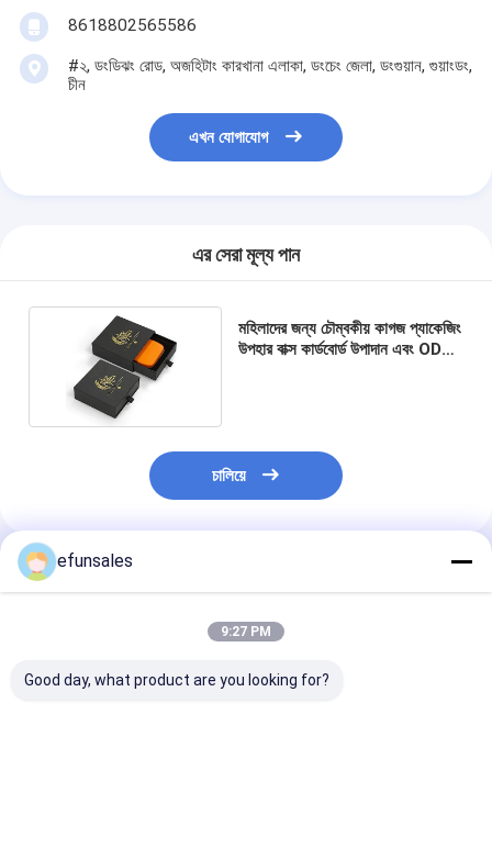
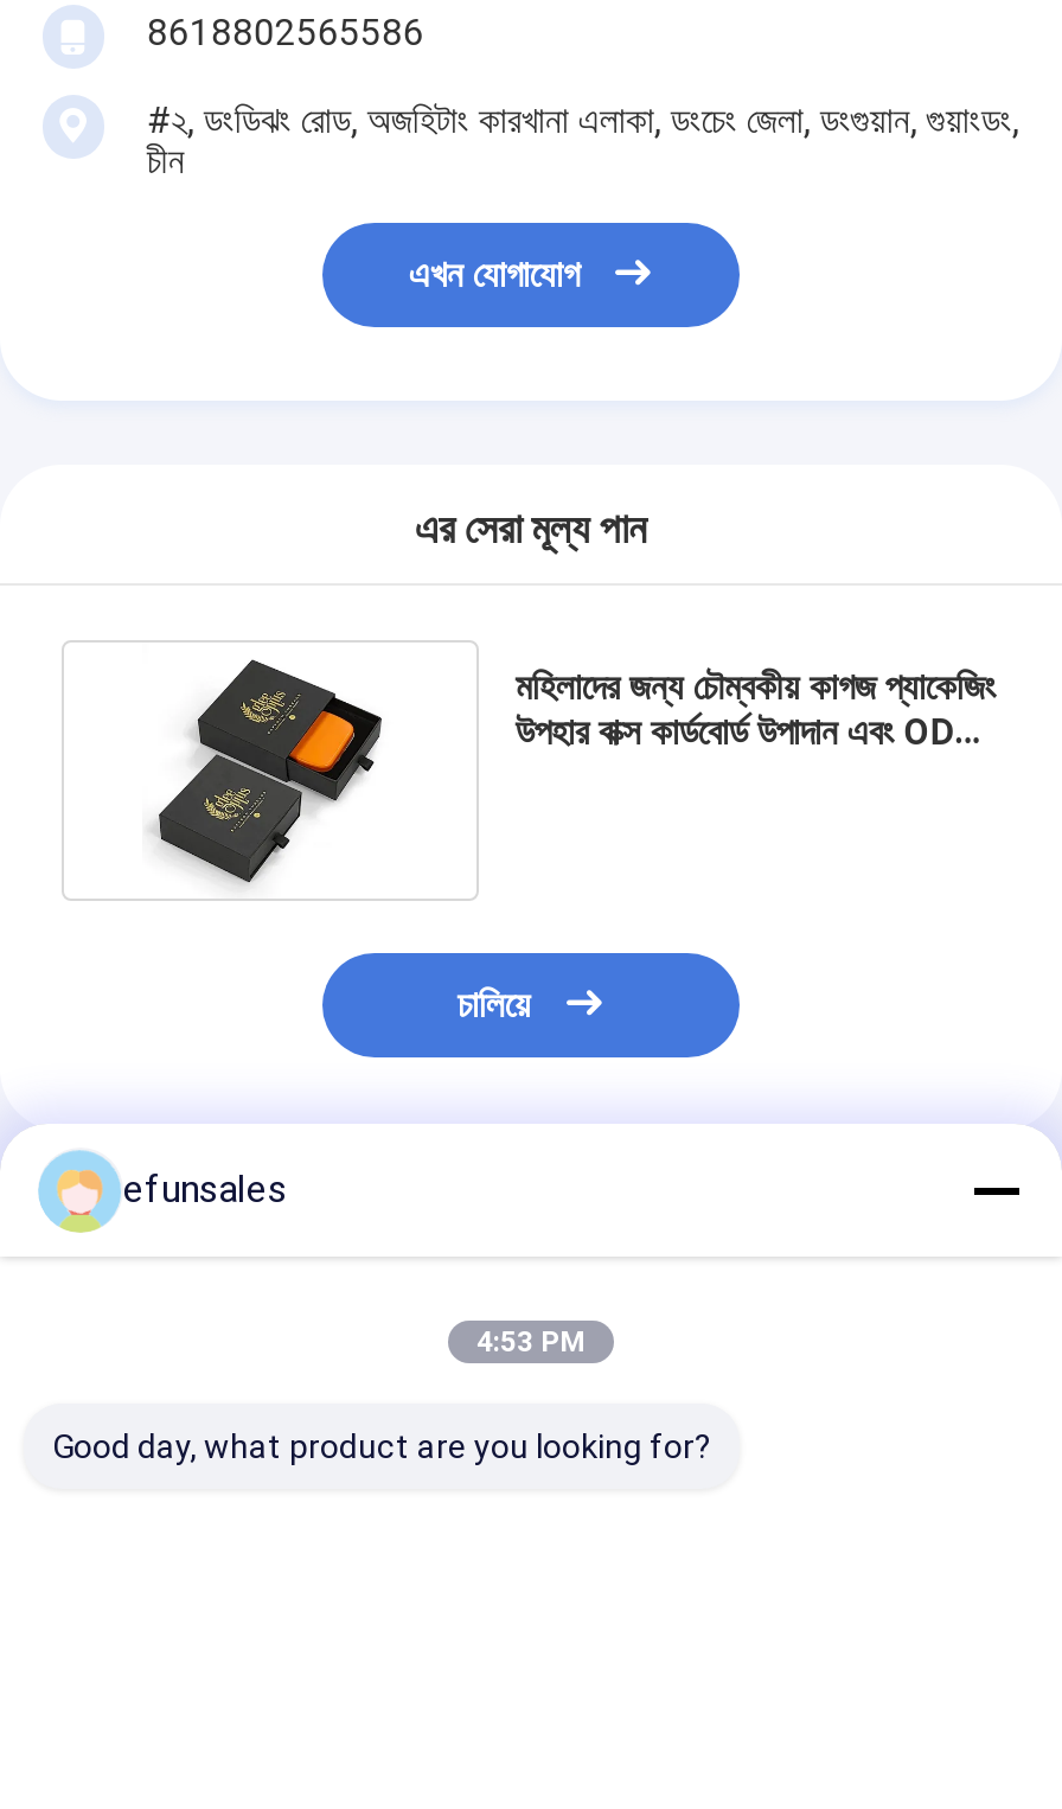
- 9:27 PM
+ 4:53 PM
